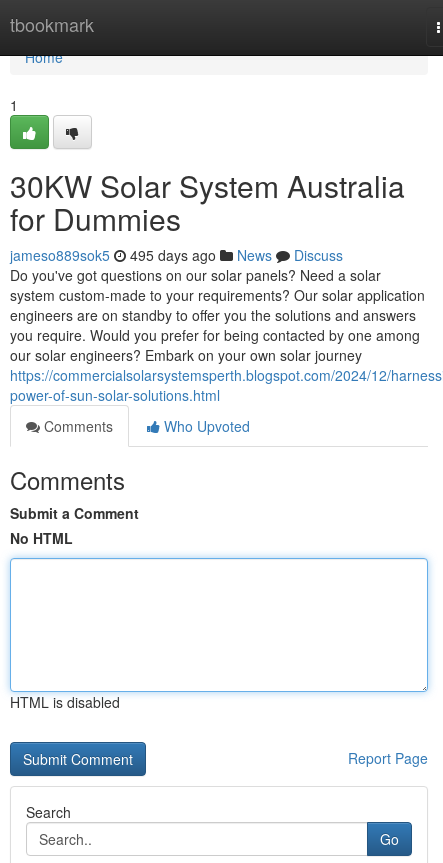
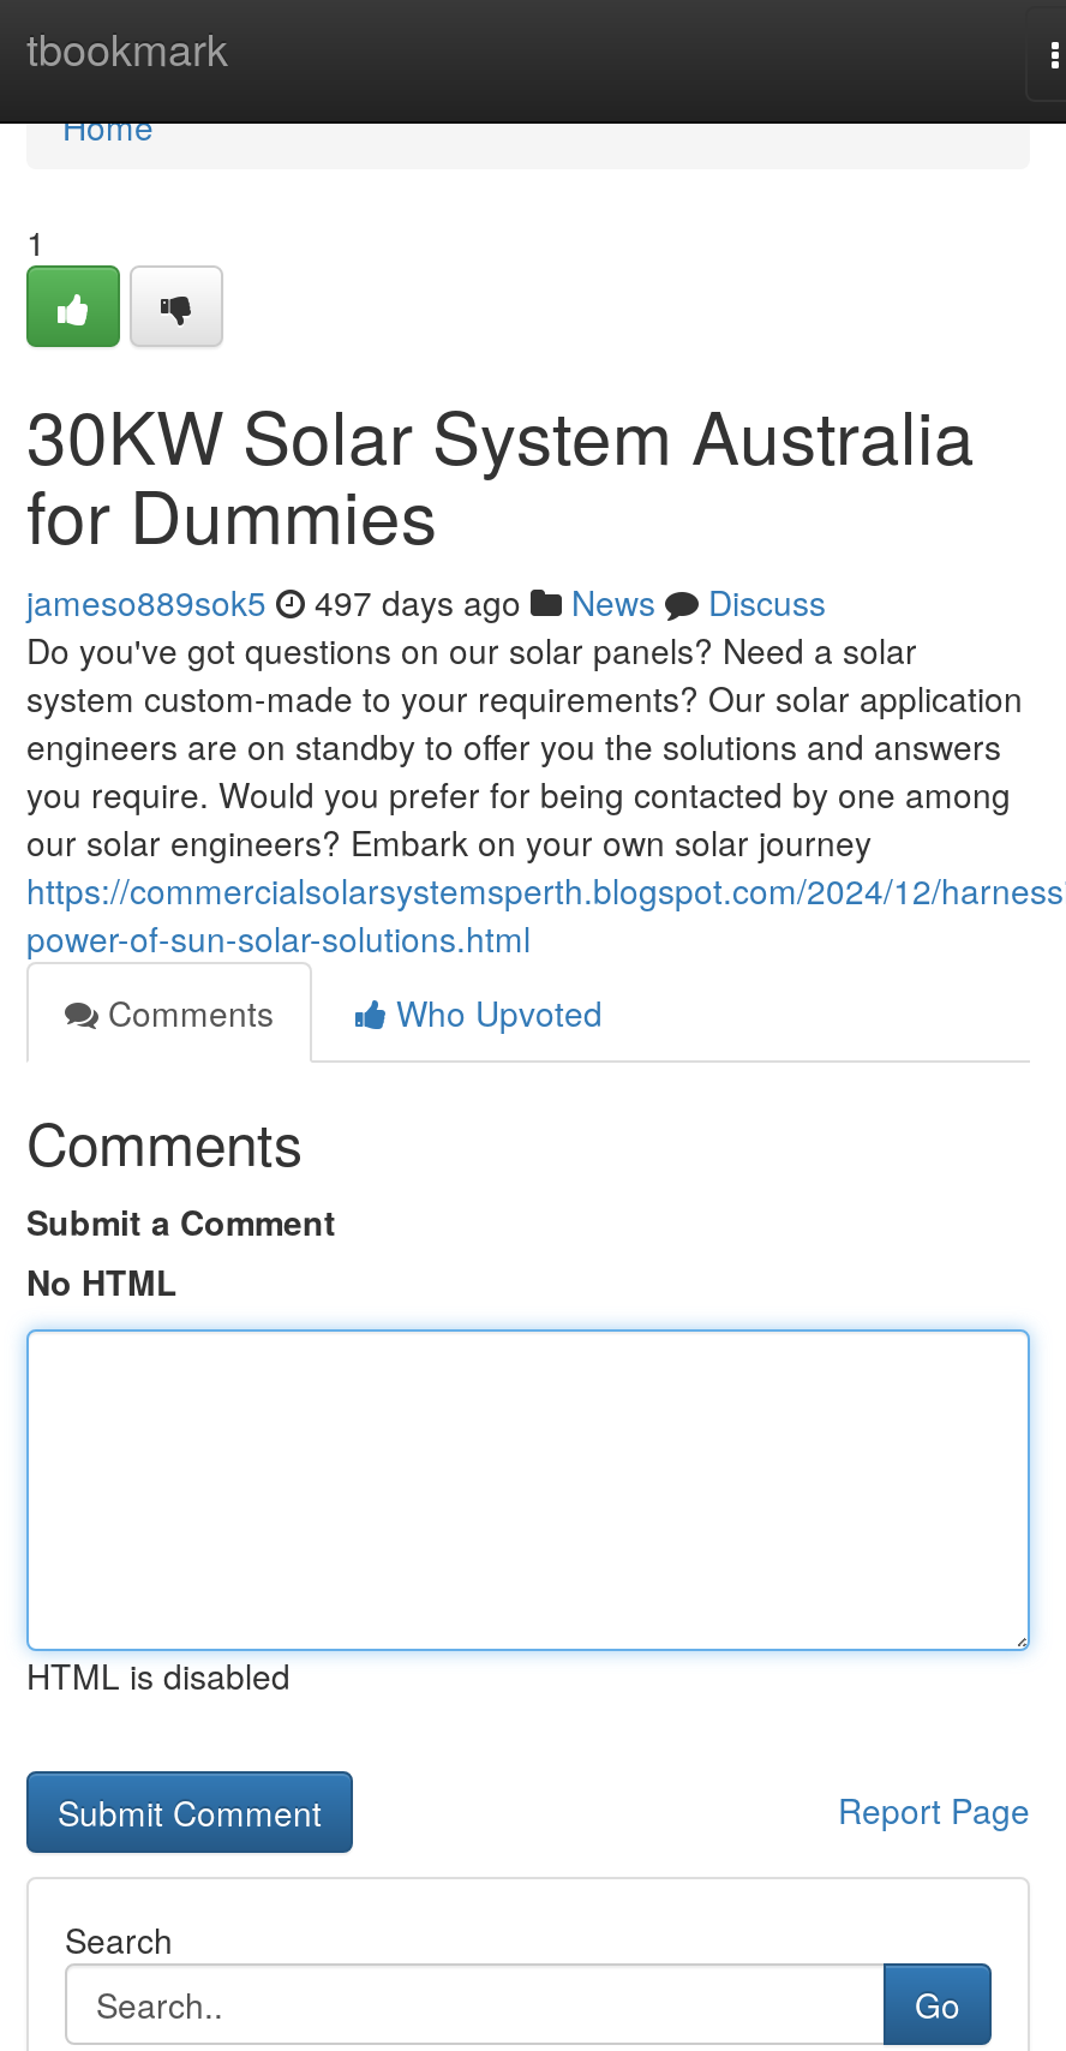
- jameso889sok5 495 days ago News Discuss
+ jameso889sok5 497 days ago News Discuss
